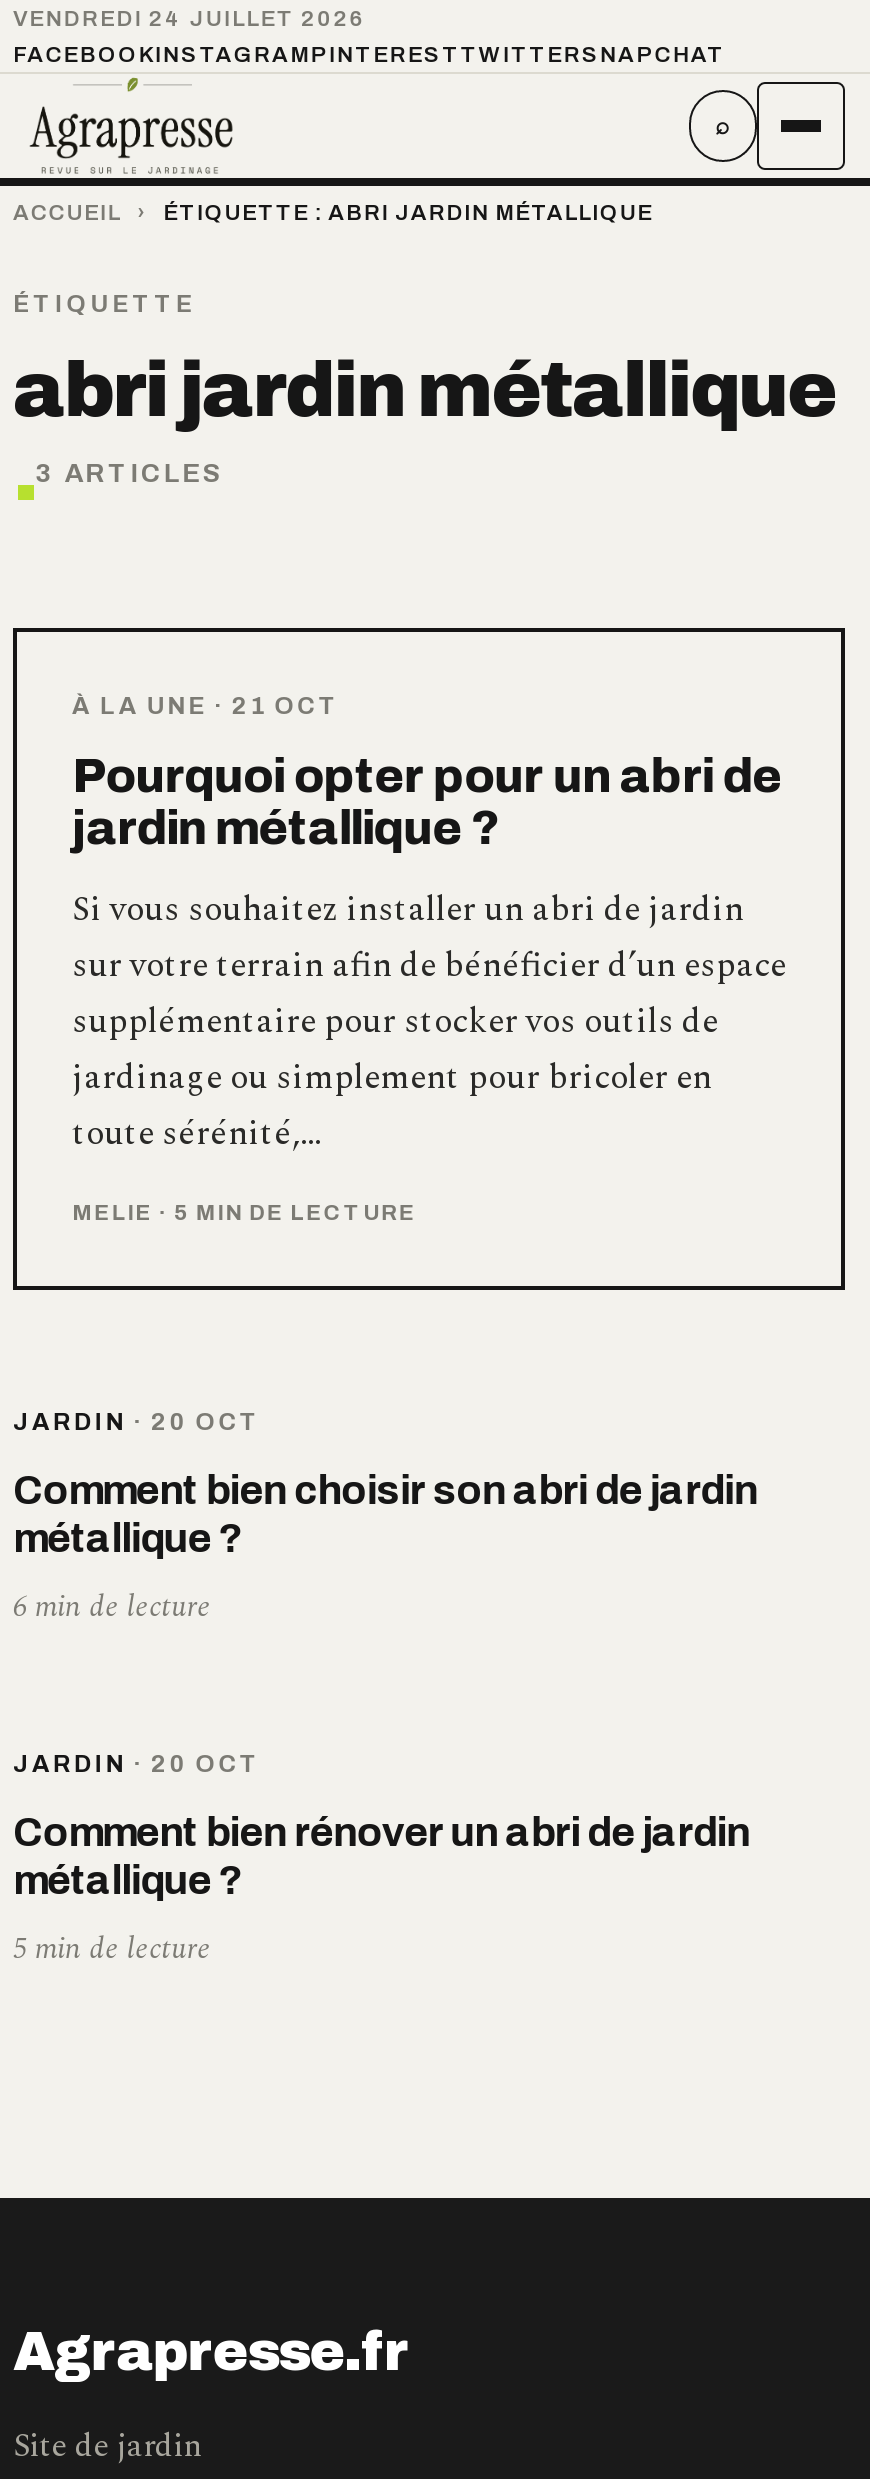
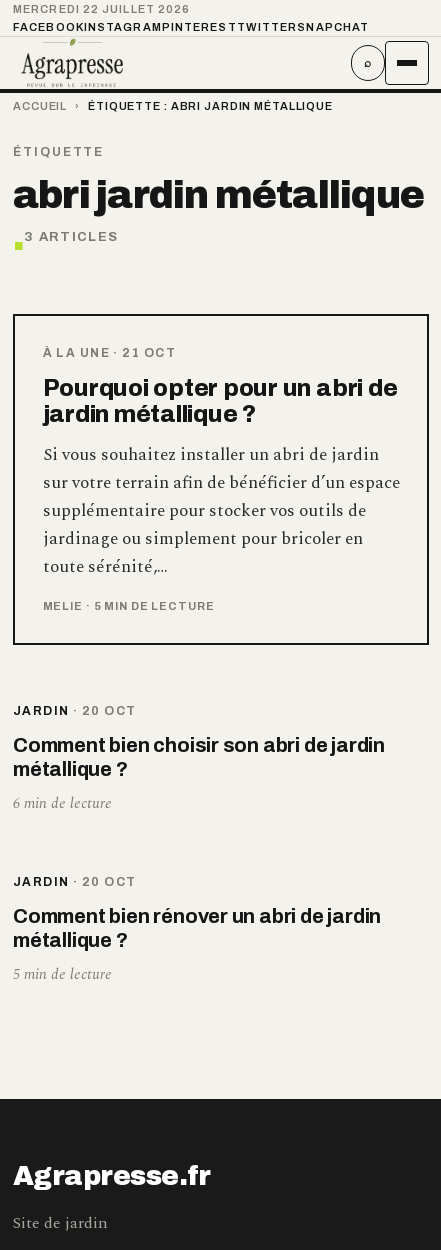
- VENDREDI 24 JUILLET 2026
+ MERCREDI 22 JUILLET 2026
